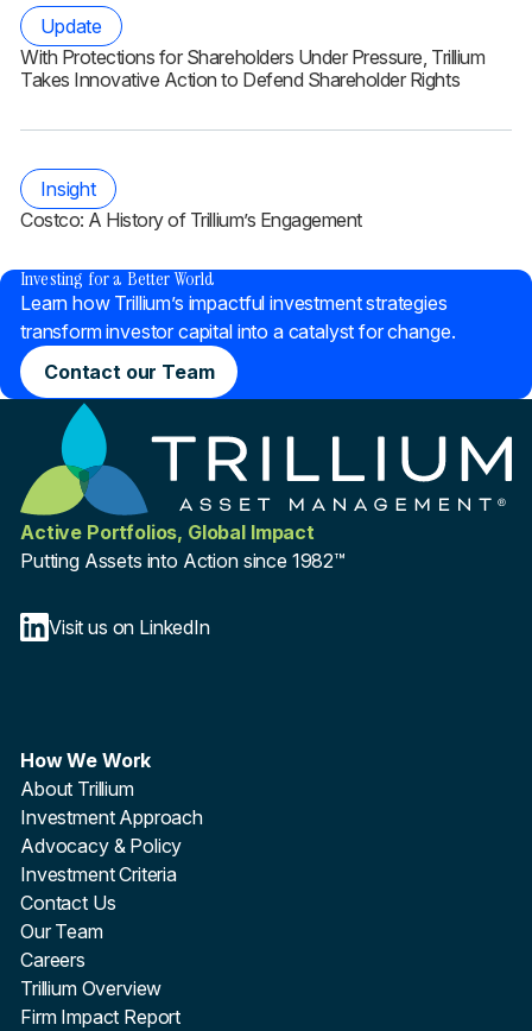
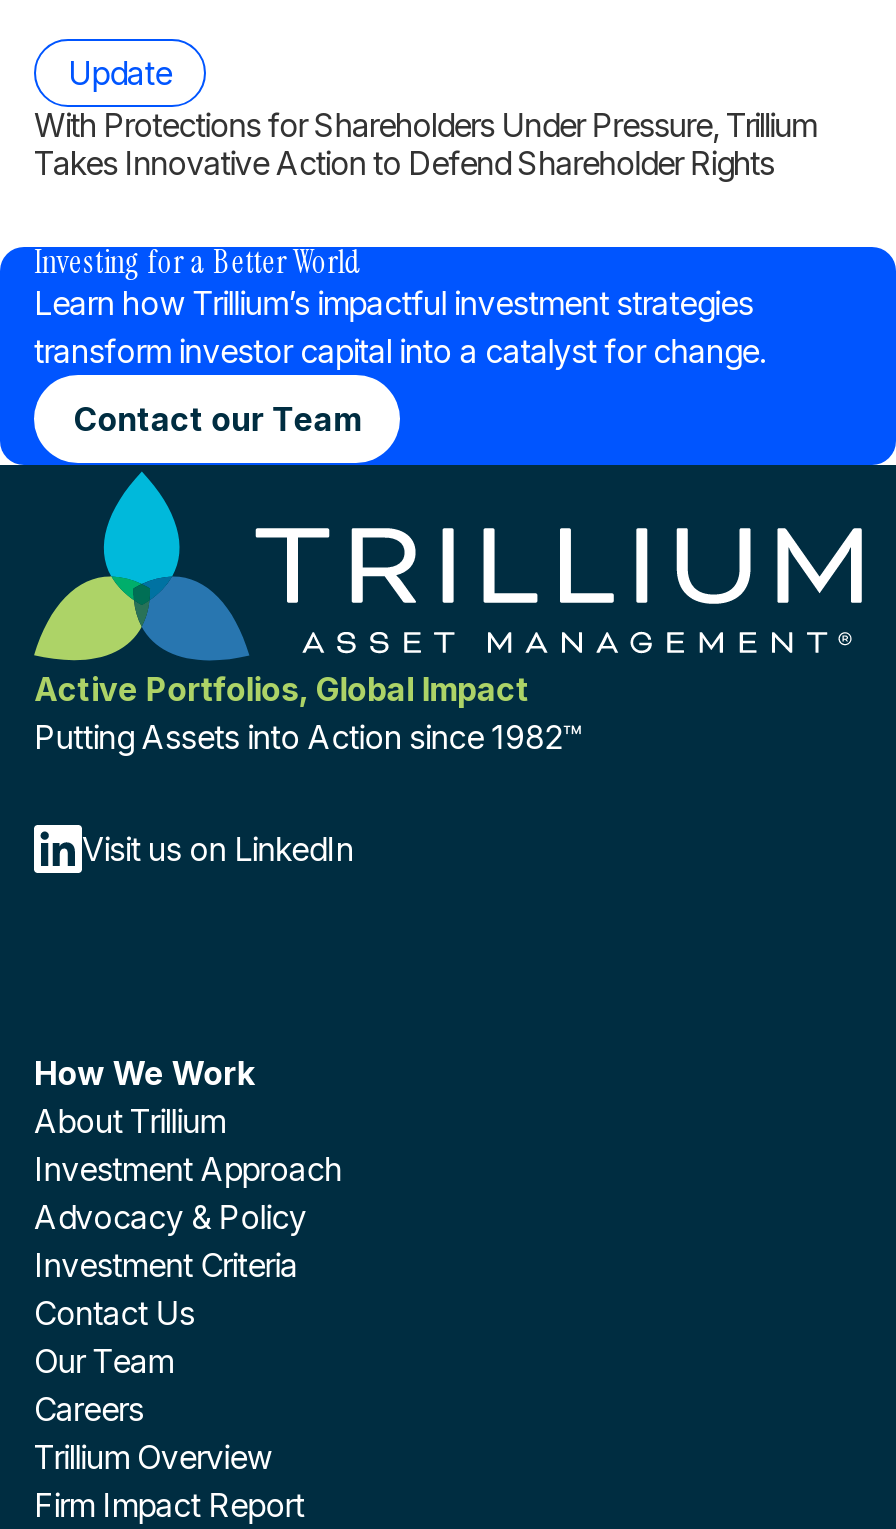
- Insight
- Costco: A History of Trillium’s Engagement
